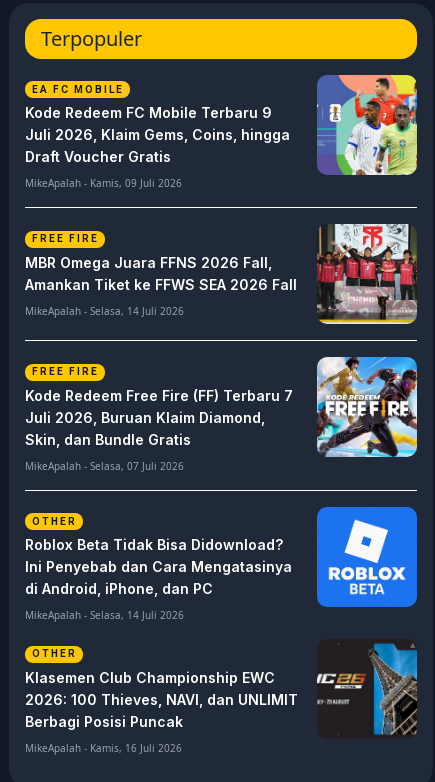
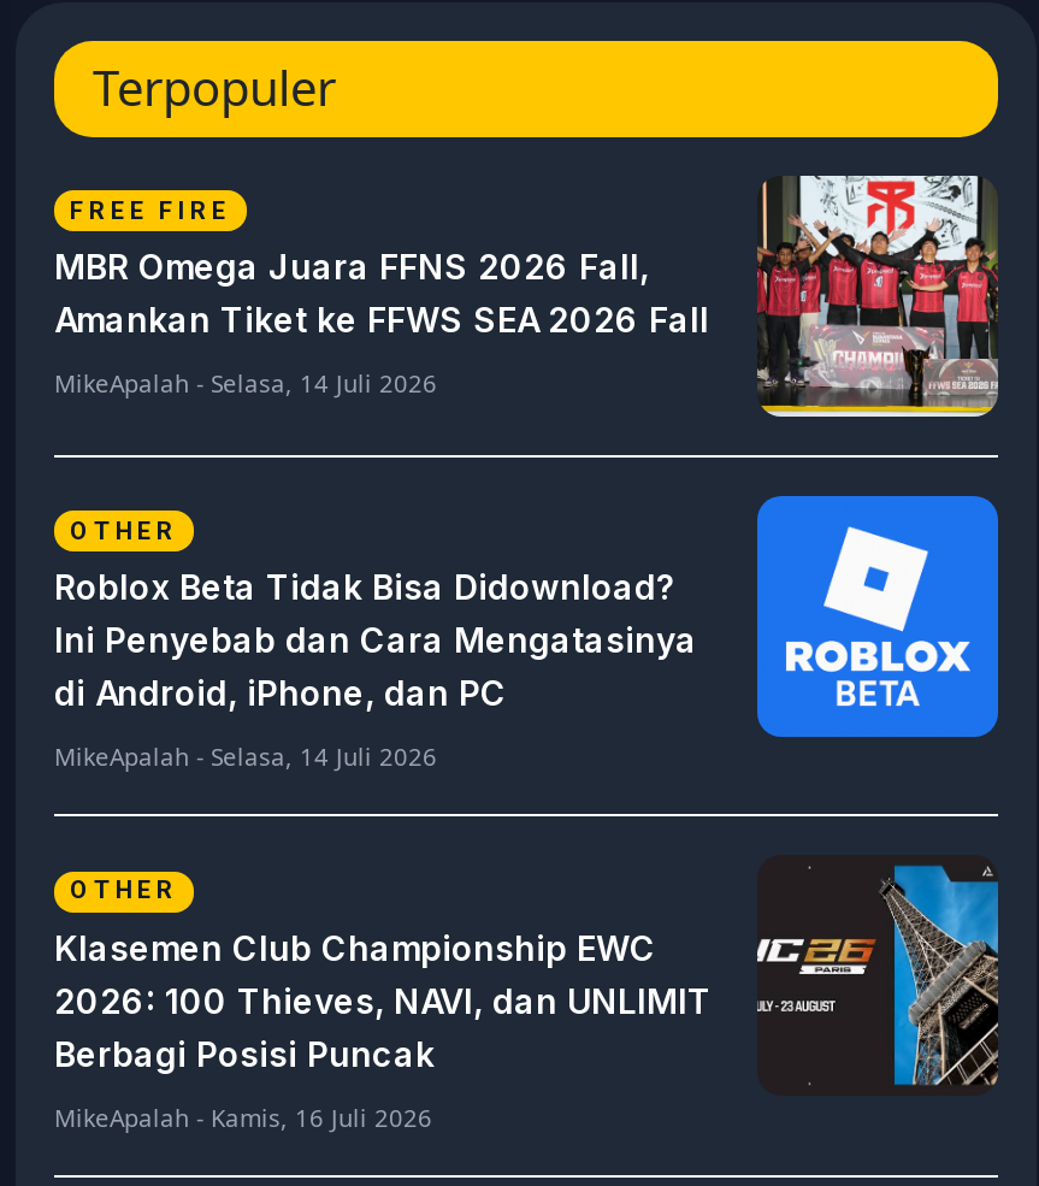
- [image]
- EA FC MOBILE
- Kode Redeem FC Mobile Terbaru 9
- Juli 2026, Klaim Gems, Coins, hingga
- Draft Voucher Gratis
- MikeApalah - Kamis, 09 Juli 2026

- [image]
- FREE FIRE
- Kode Redeem Free Fire (FF) Terbaru 7
- Juli 2026, Buruan Klaim Diamond,
- Skin, dan Bundle Gratis
- MikeApalah - Selasa, 07 Juli 2026

moved up: [image] | OTHER | Roblox Beta Tidak Bisa Didownload? | Ini Penyebab dan Cara Mengatasinya | di Android, iPhone, dan PC | MikeApalah - Selasa, 14 Juli 2026
